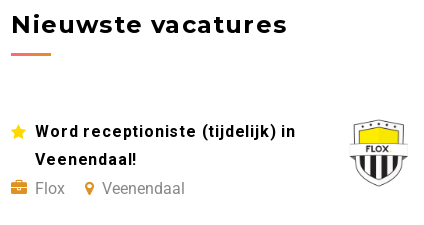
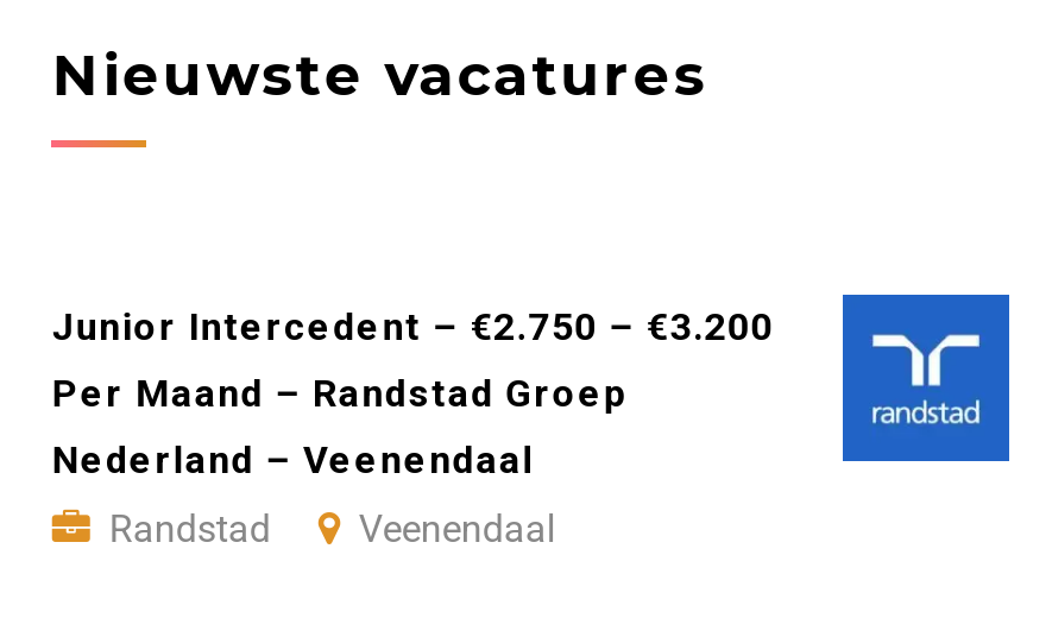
- Word receptioniste (tijdelijk) in
- Veenendaal!
- Flox
+ Junior Intercedent – €2.750 – €3.200
+ Per Maand – Randstad Groep
+ Nederland – Veenendaal
+ Randstad

- [image]
+ [image]
